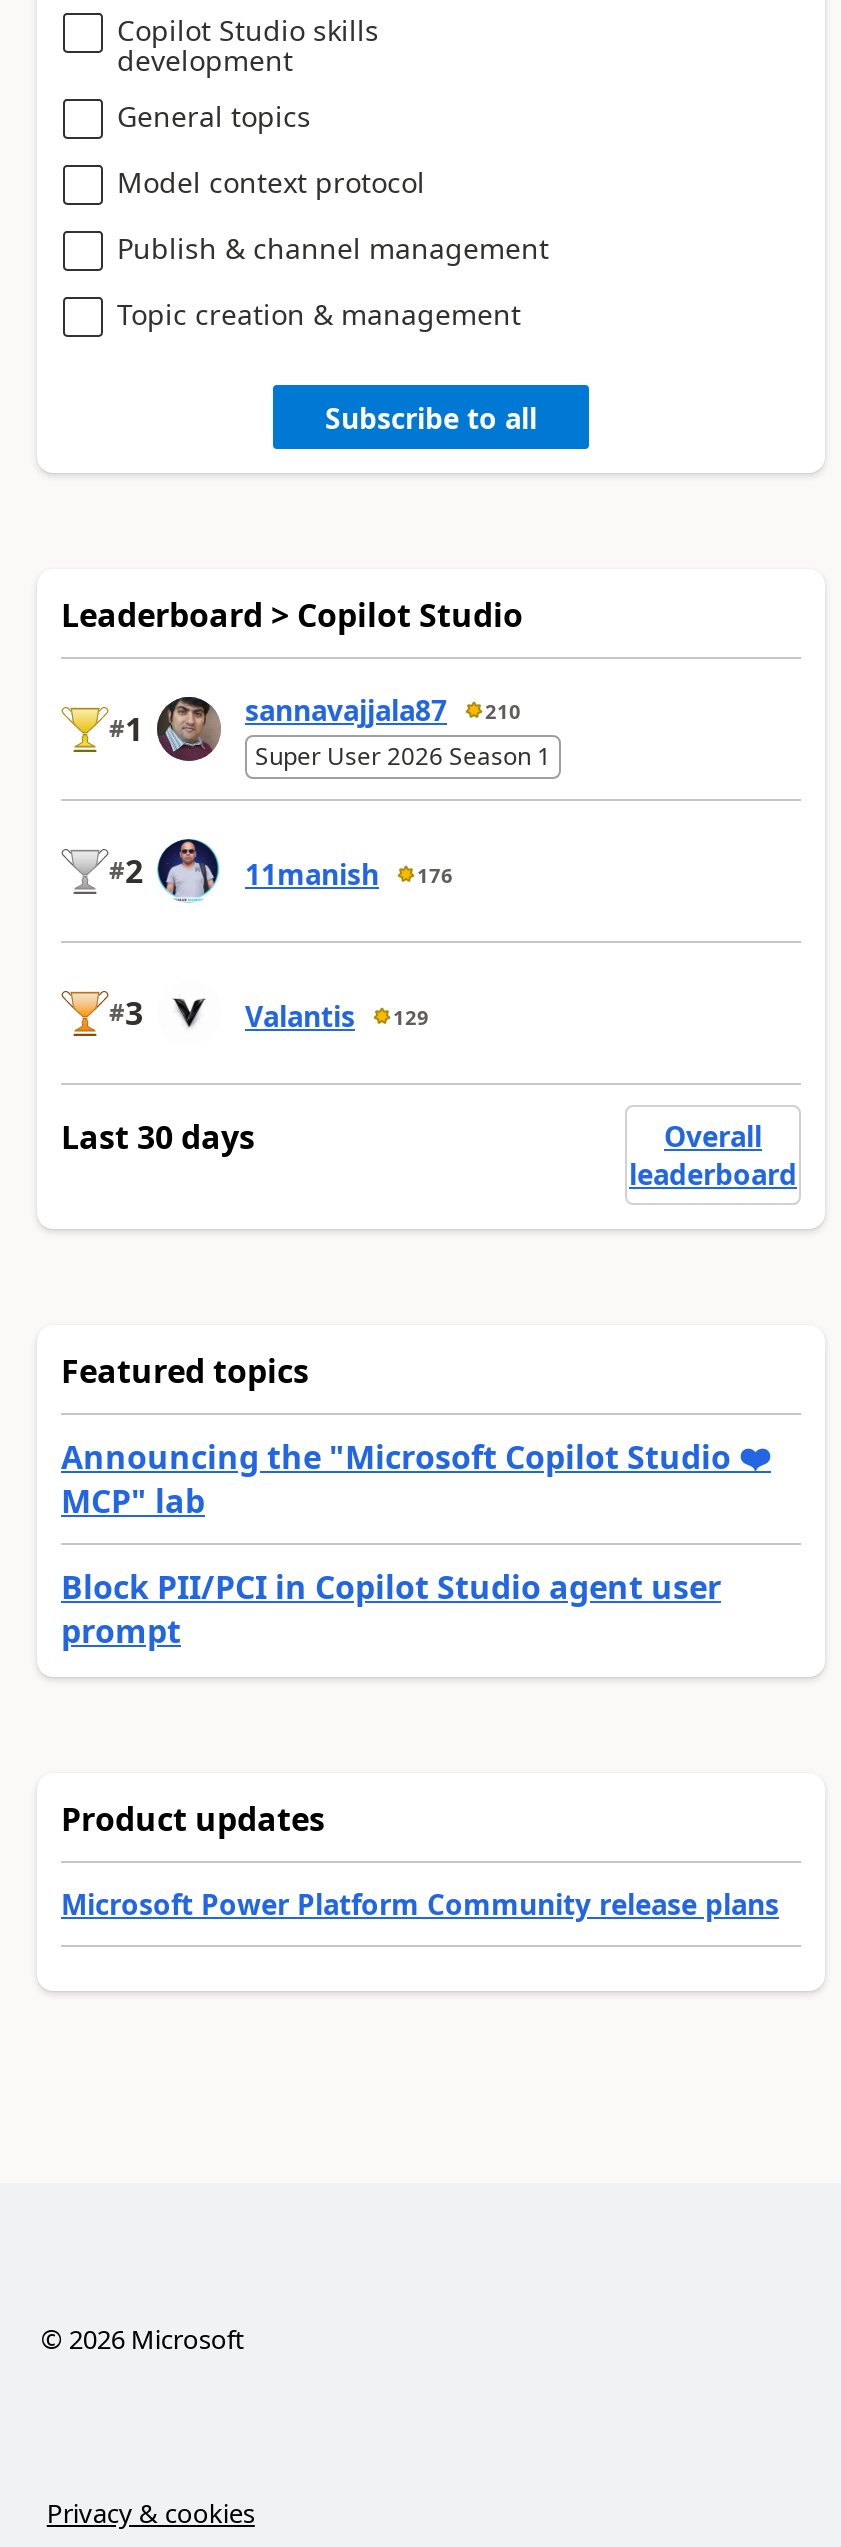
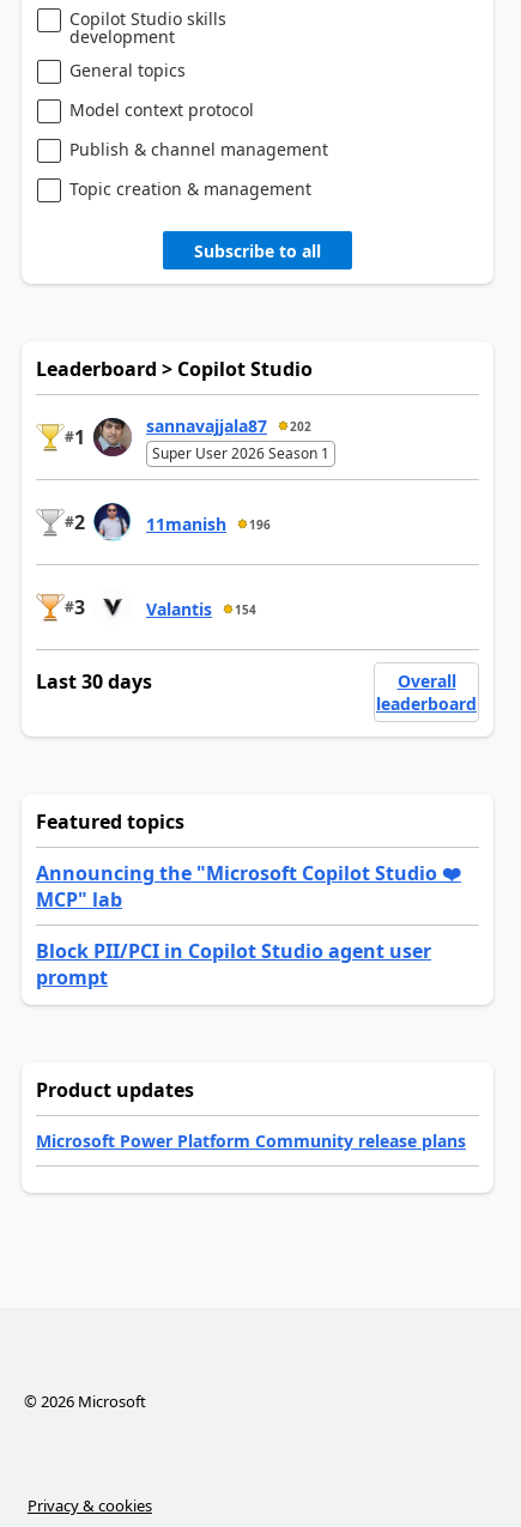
- sannavajjala87 210
+ sannavajjala87 202

- 11manish 176
+ 11manish 196

- Valantis 129
+ Valantis 154
